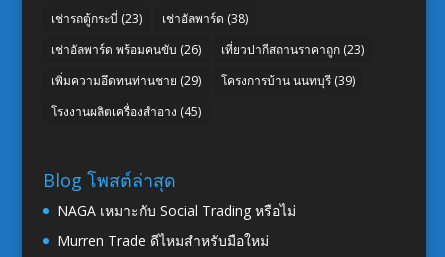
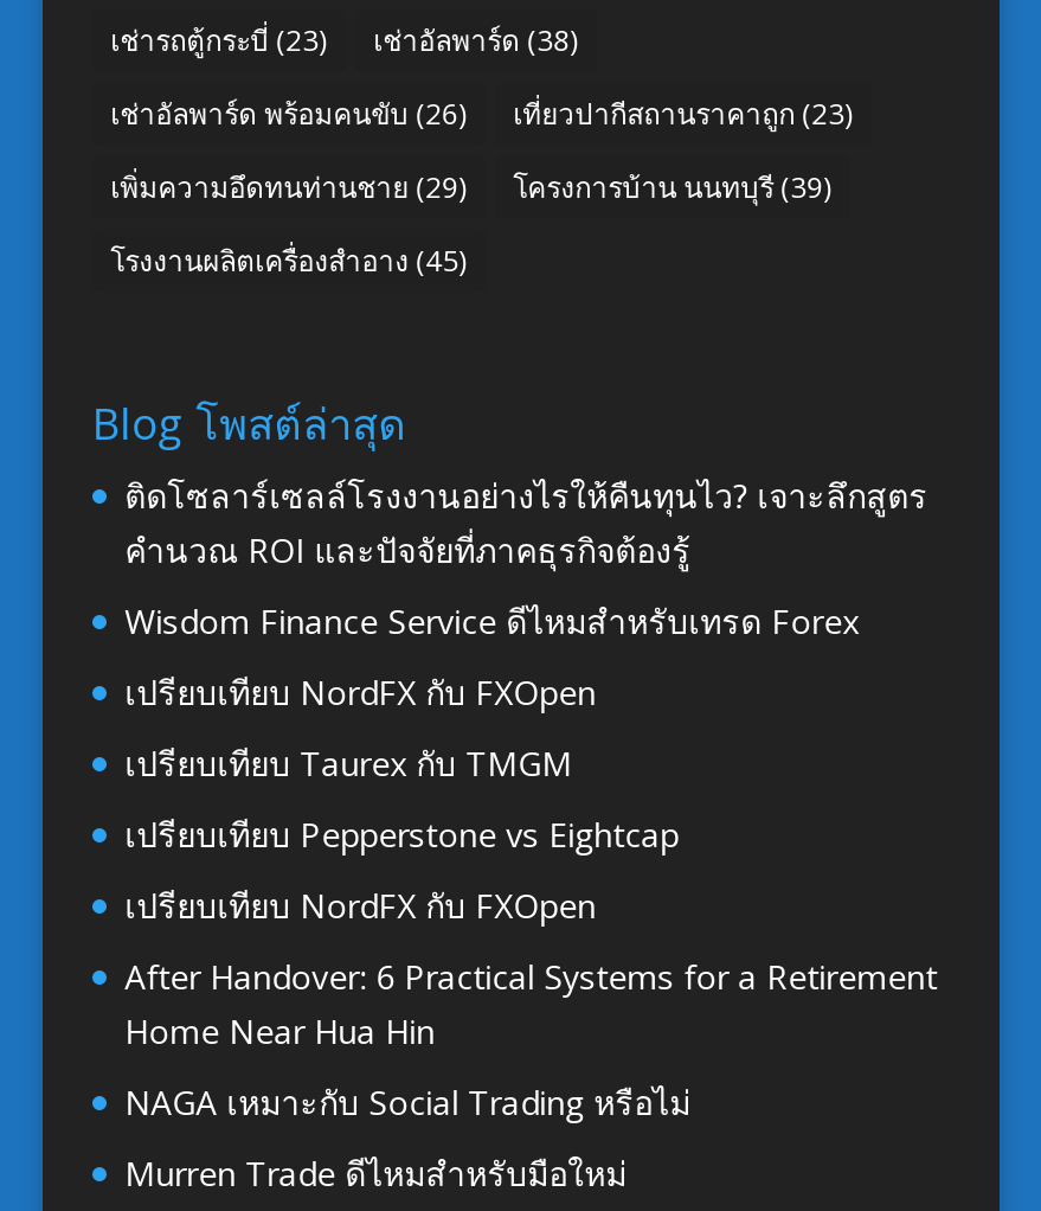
+ ติดโซลาร์เซลล์โรงงานอย่างไรให้คืนทุนไว? เจาะลึกสูตร
+ คำนวณ ROI และปัจจัยที่ภาคธุรกิจต้องรู้
+ Wisdom Finance Service ดีไหมสำหรับเทรด Forex
+ เปรียบเทียบ NordFX กับ FXOpen
+ เปรียบเทียบ Taurex กับ TMGM
+ เปรียบเทียบ Pepperstone vs Eightcap
+ เปรียบเทียบ NordFX กับ FXOpen
+ After Handover: 6 Practical Systems for a Retirement
+ Home Near Hua Hin
